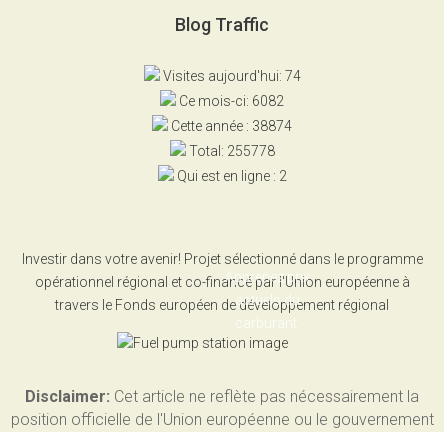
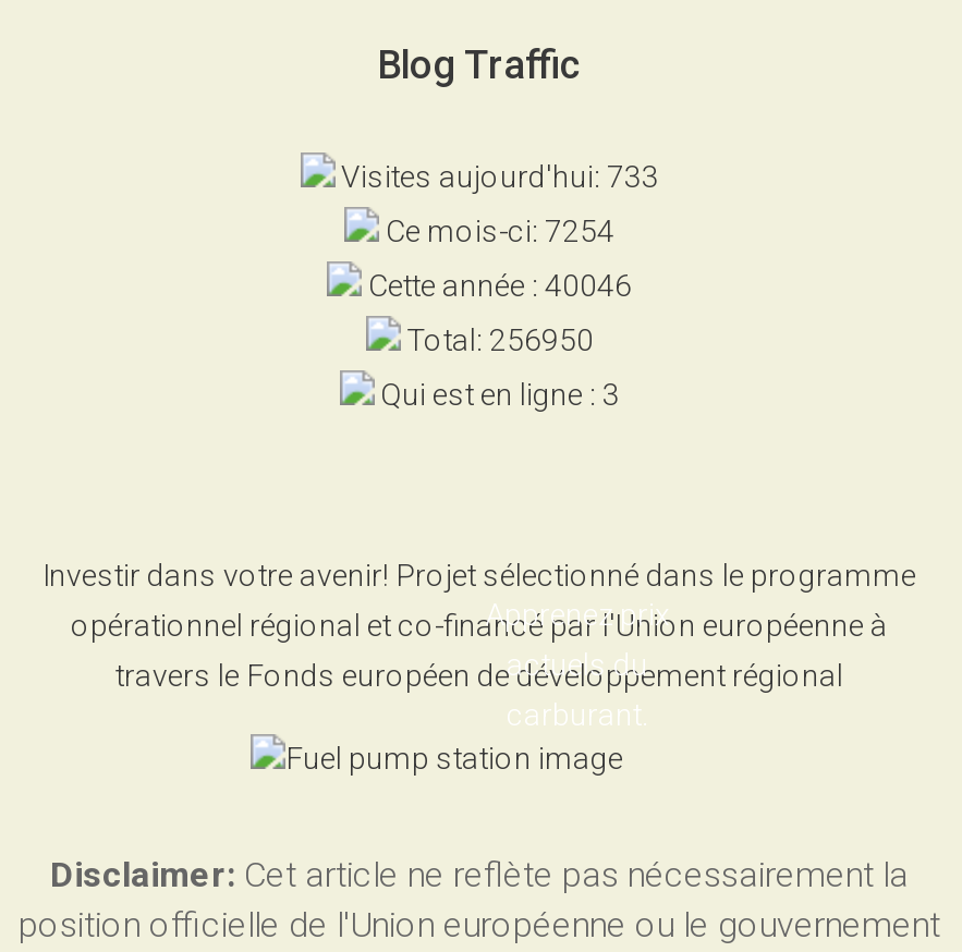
- Visites aujourd'hui: 74
+ Visites aujourd'hui: 733

- Ce mois-ci: 6082
+ Ce mois-ci: 7254

- Cette année : 38874
+ Cette année : 40046

- Total: 255778
+ Total: 256950

- Qui est en ligne : 2
+ Qui est en ligne : 3
